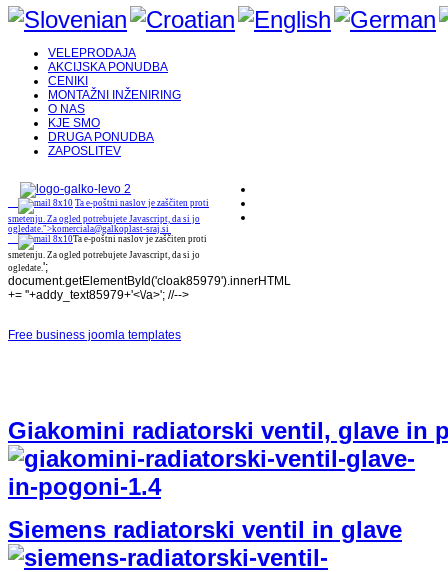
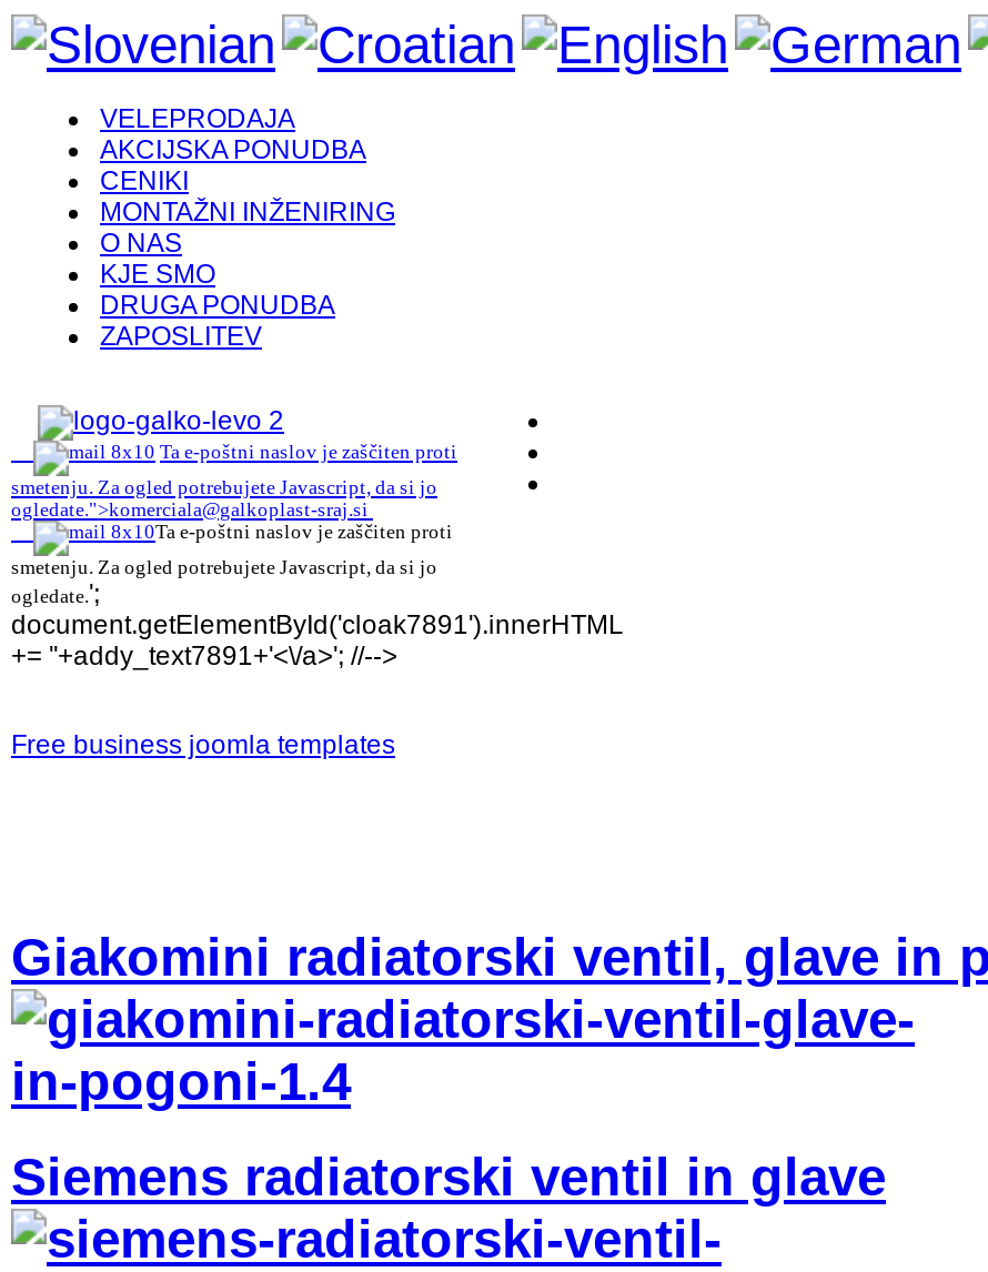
- document.getElementById('cloak85979').innerHTML
- += ' '+addy_text85979+'<\/a>'; //-->
+ document.getElementById('cloak7891').innerHTML
+ += ' '+addy_text7891+'<\/a>'; //-->
